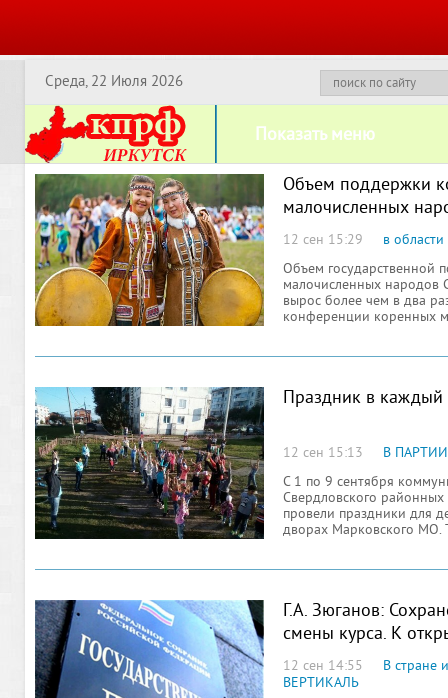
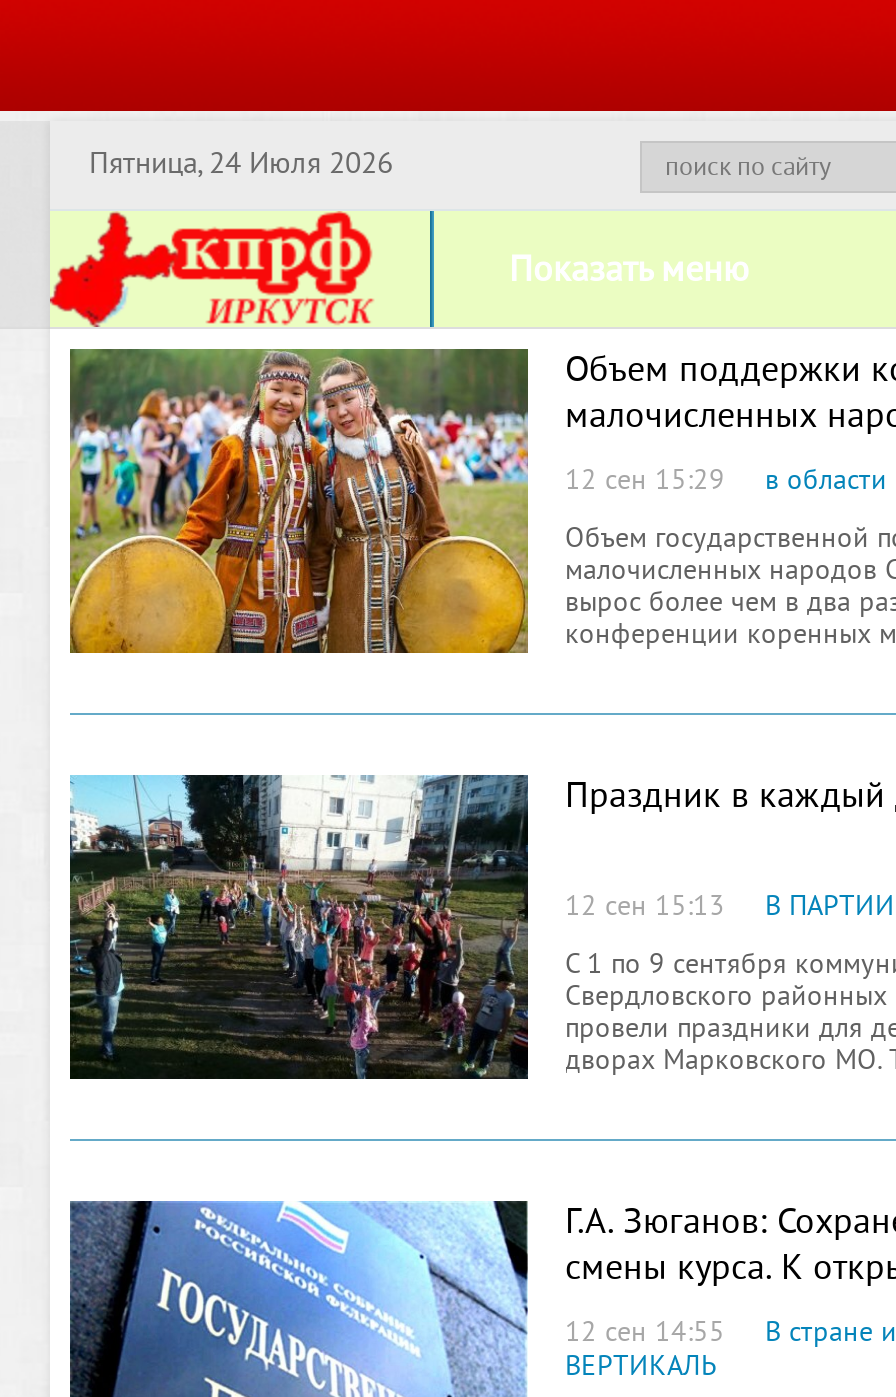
- Среда, 22 Июля 2026
+ Пятница, 24 Июля 2026
